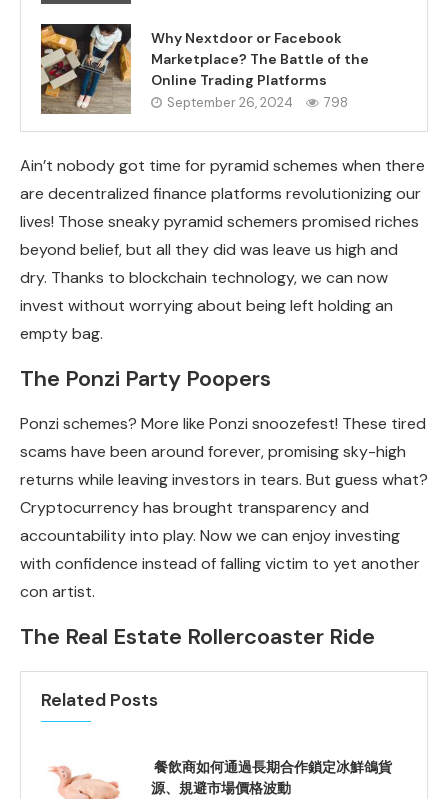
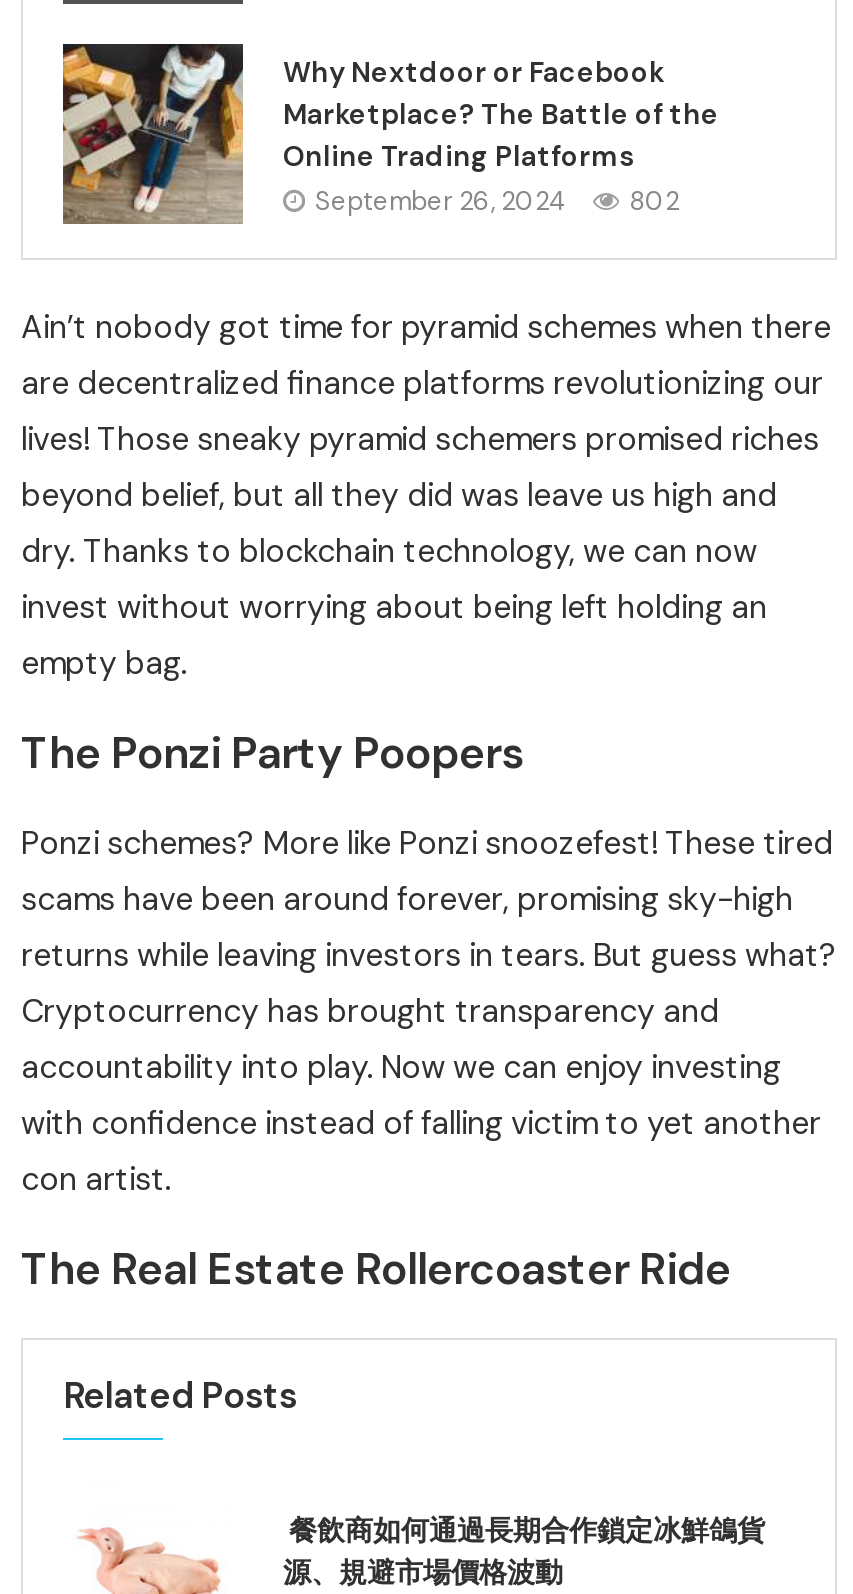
- September 26, 2024 798
+ September 26, 2024 802
